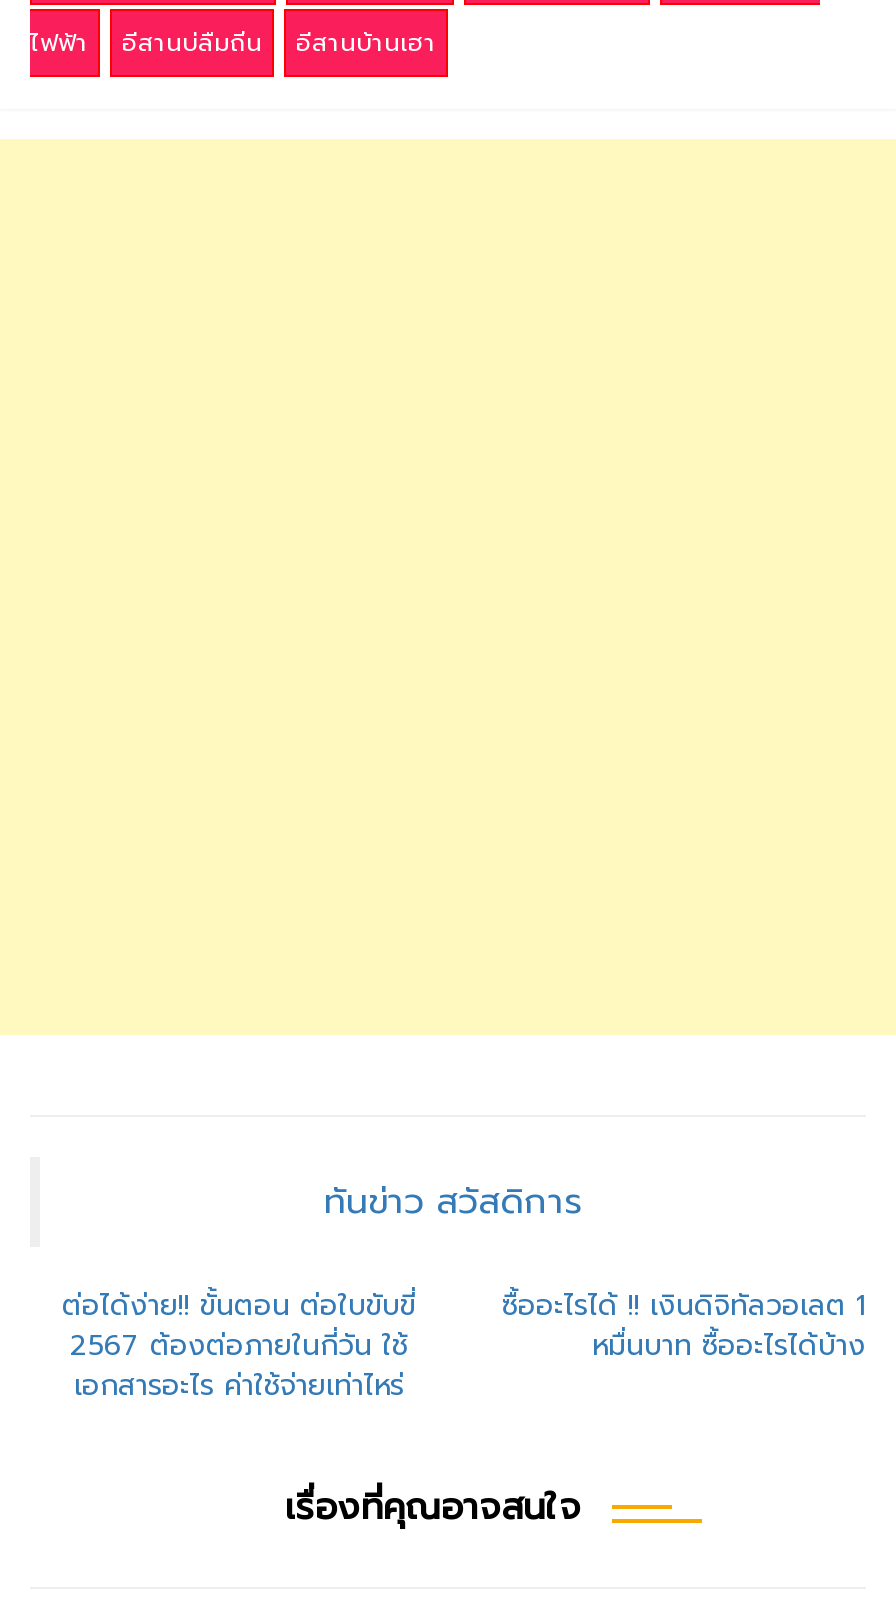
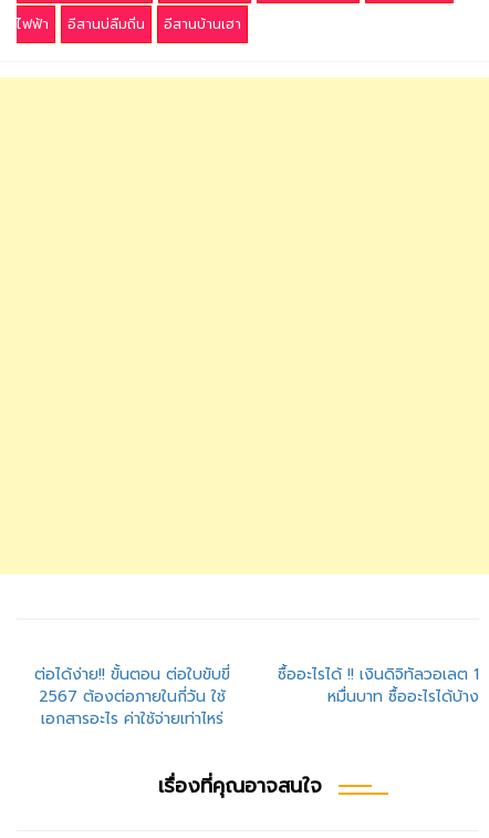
- ทันข่าว สวัสดิการ
